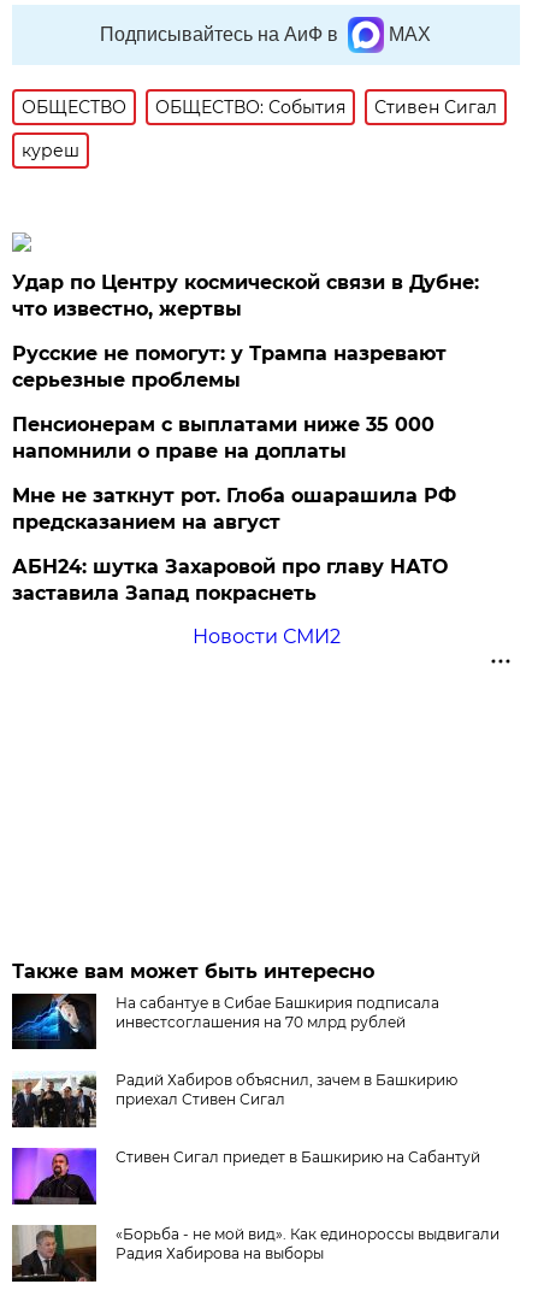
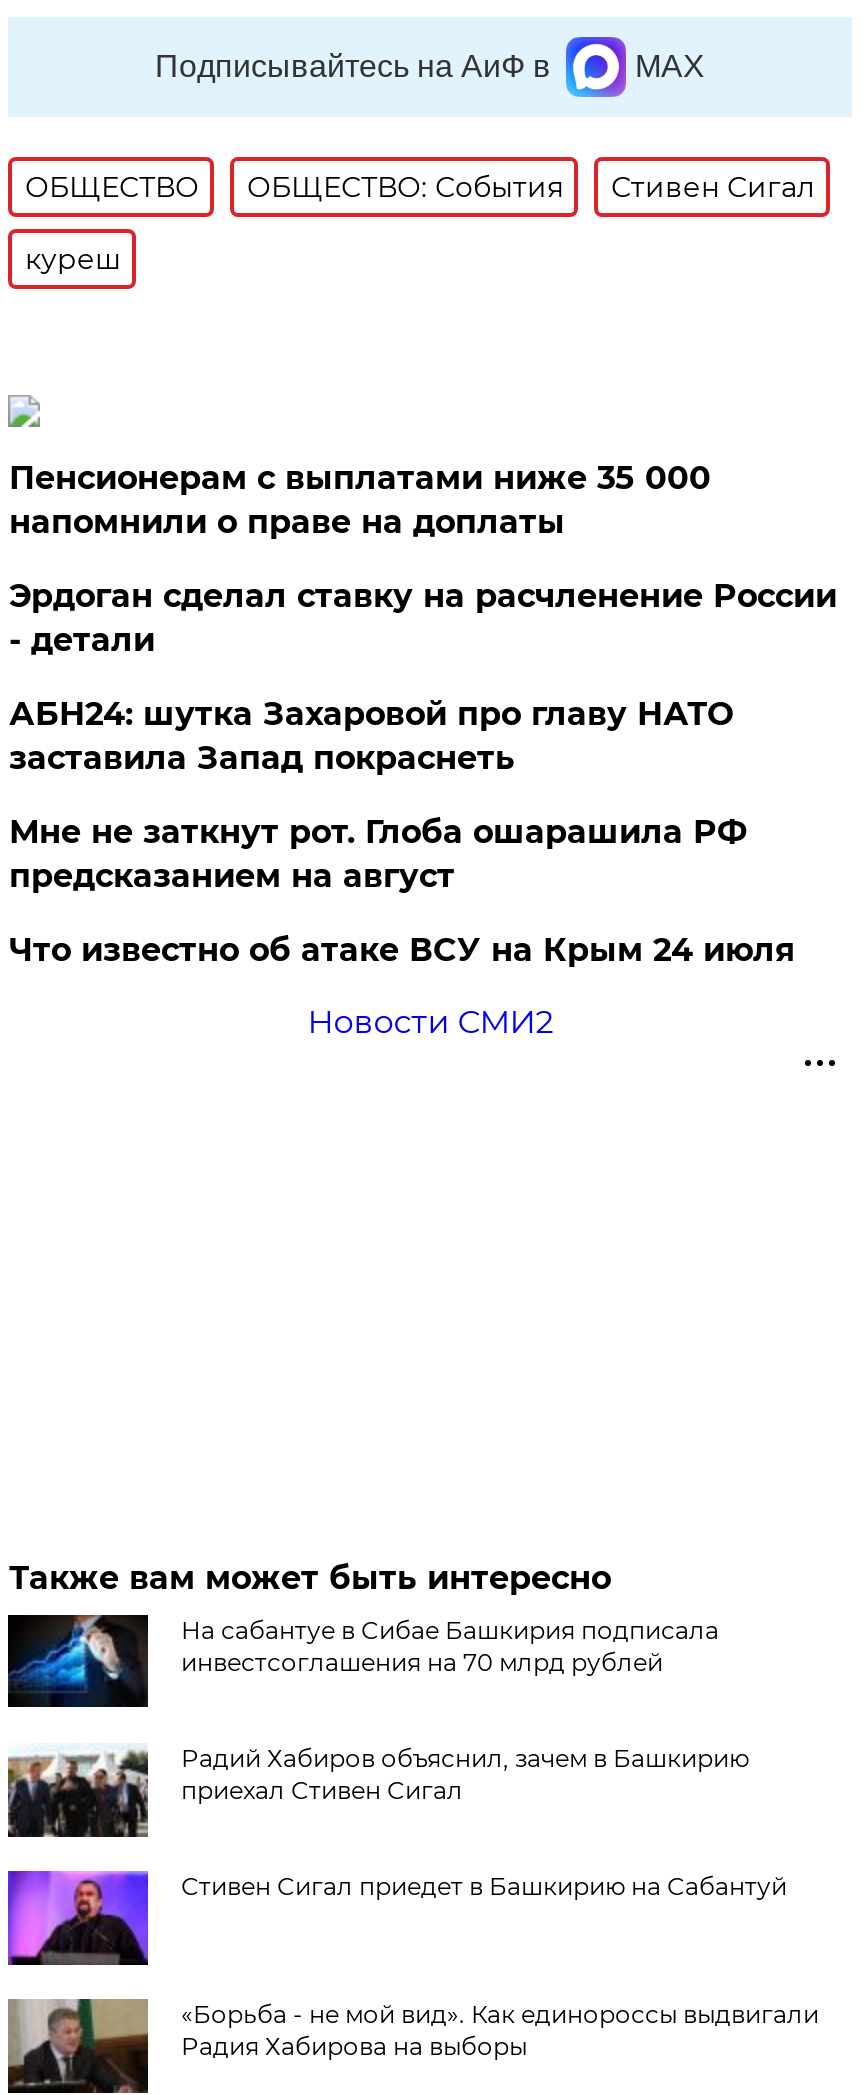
- Удар по Центру космической связи в Дубне:
- что известно, жертвы
- Русские не помогут: у Трампа назревают
- серьезные проблемы

moved up: Пенсионерам с выплатами ниже 35 000 | напомнили о праве на доплаты

+ Эрдоган сделал ставку на расчленение России
+ - детали

+ Что известно об атаке ВСУ на Крым 24 июля

moved up: АБН24: шутка Захаровой про главу НАТО | заставила Запад покраснеть
